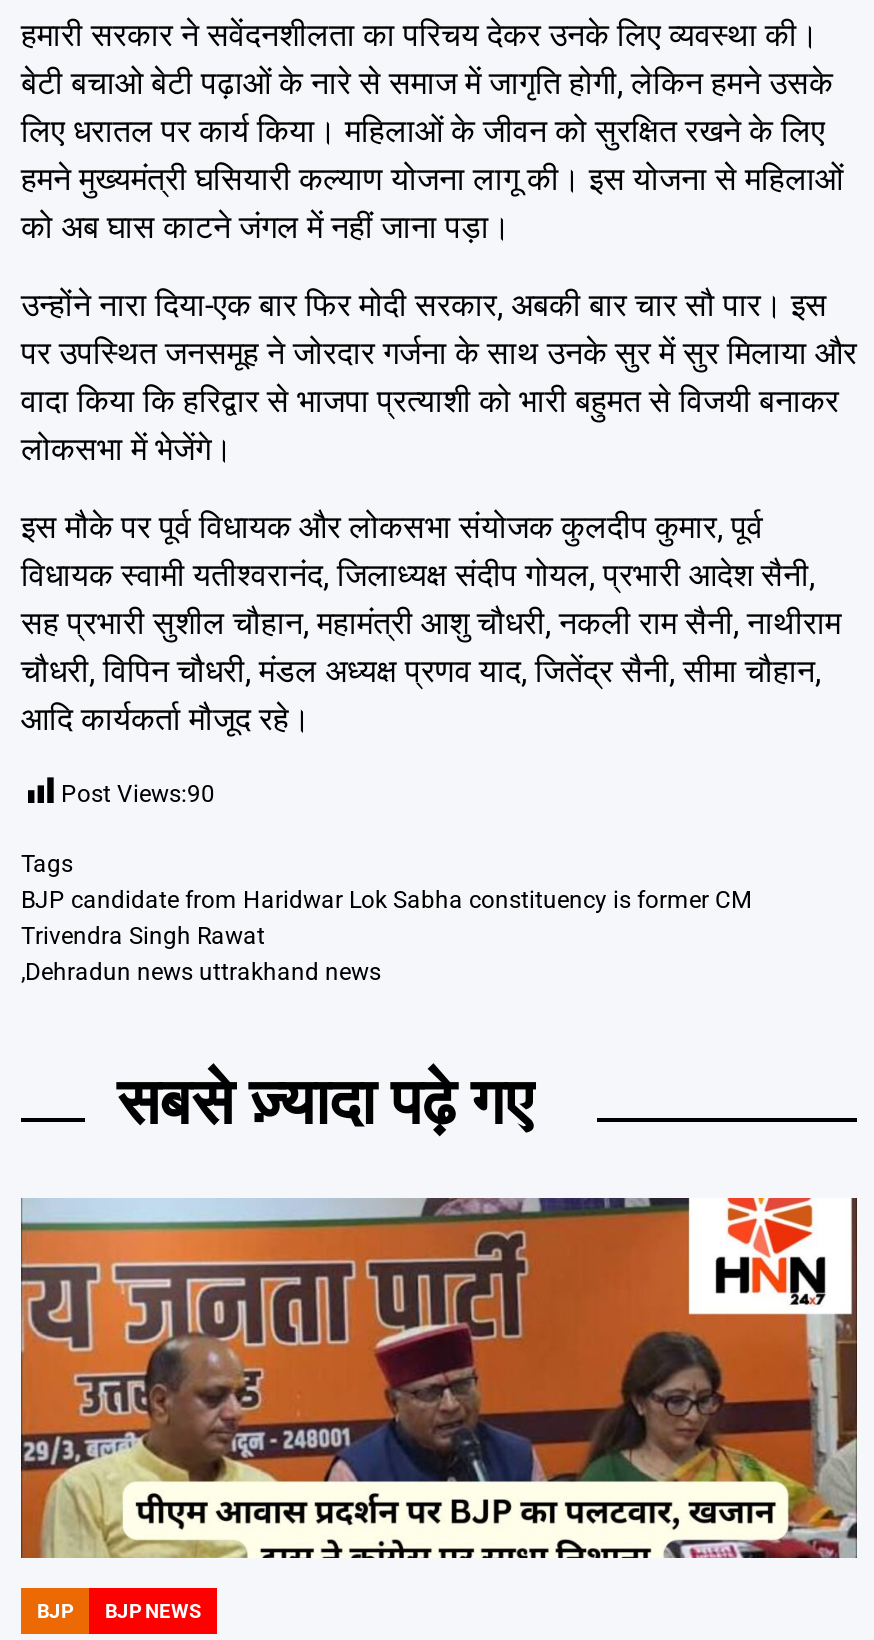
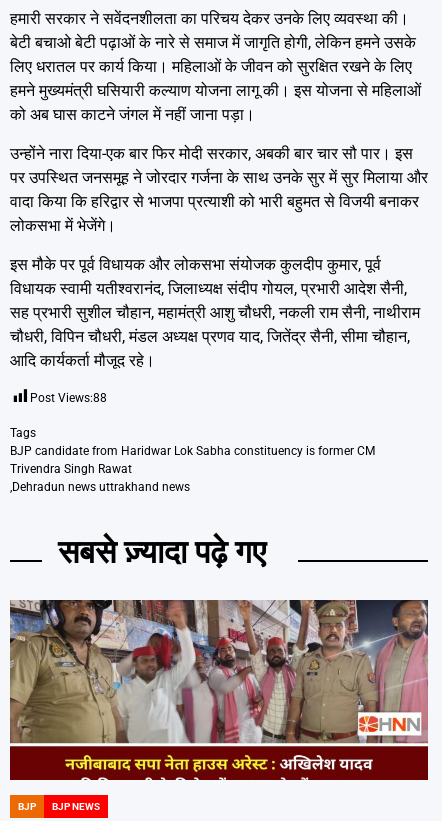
- Post Views:90
+ Post Views:88

- [image]
+ [image]
